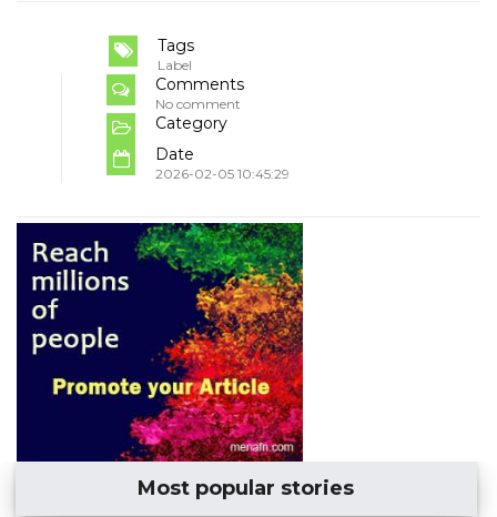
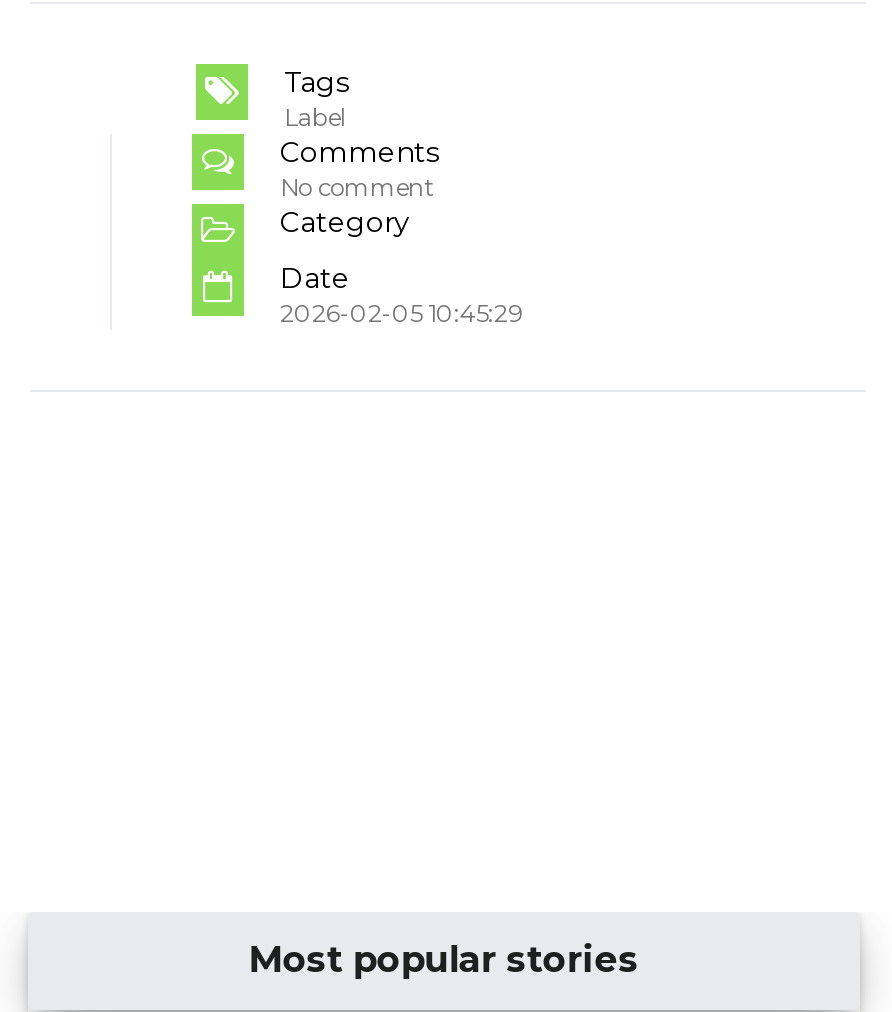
- [image]
